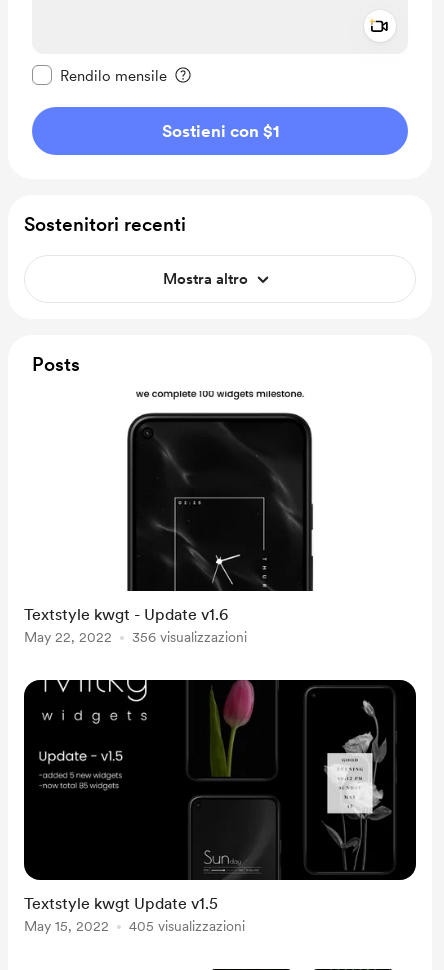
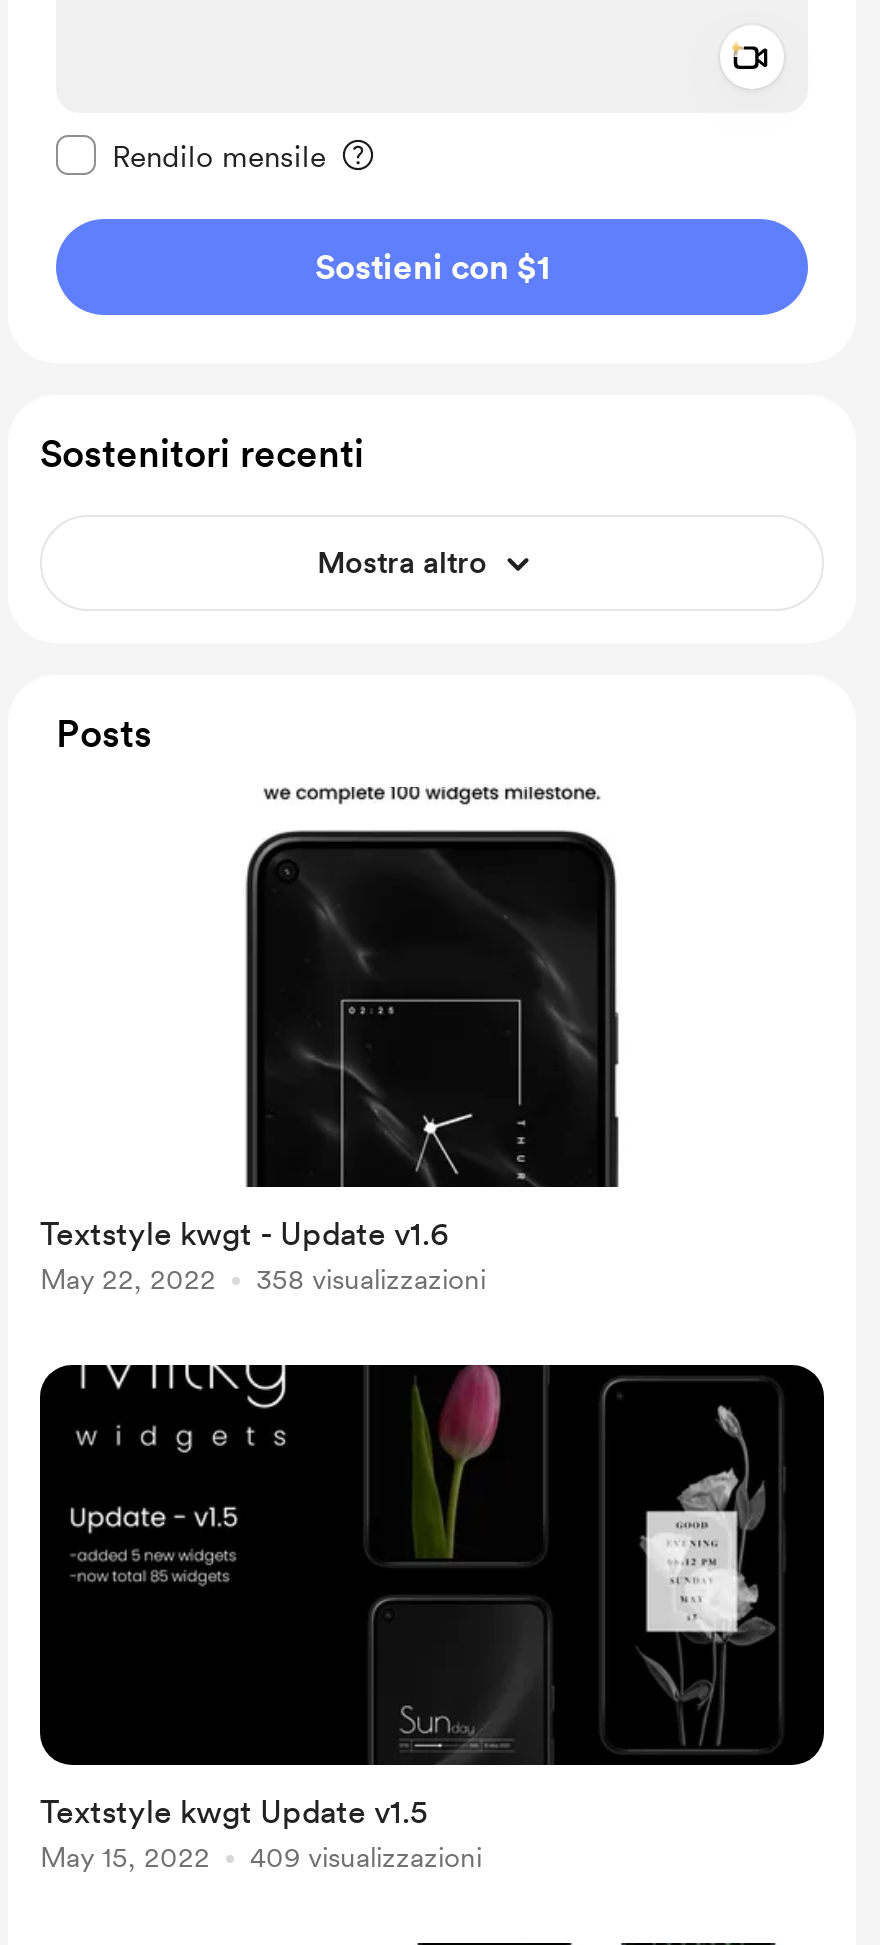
- 356 visualizzazioni
+ 358 visualizzazioni

- 405 visualizzazioni
+ 409 visualizzazioni
